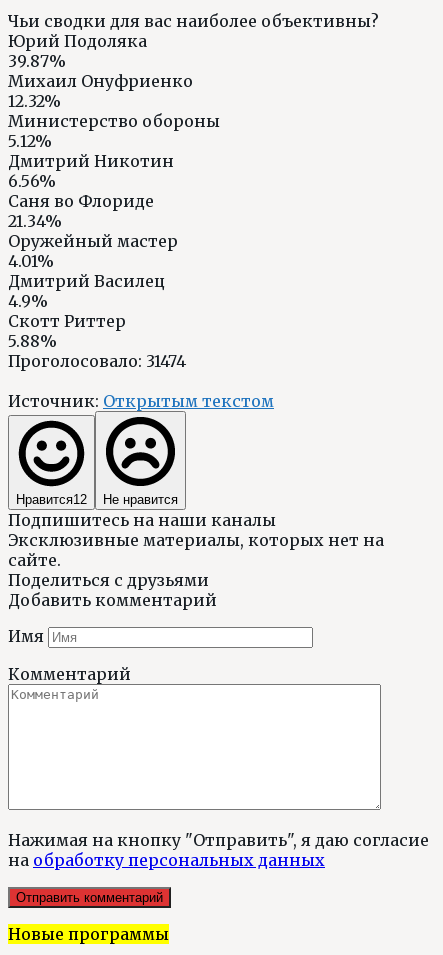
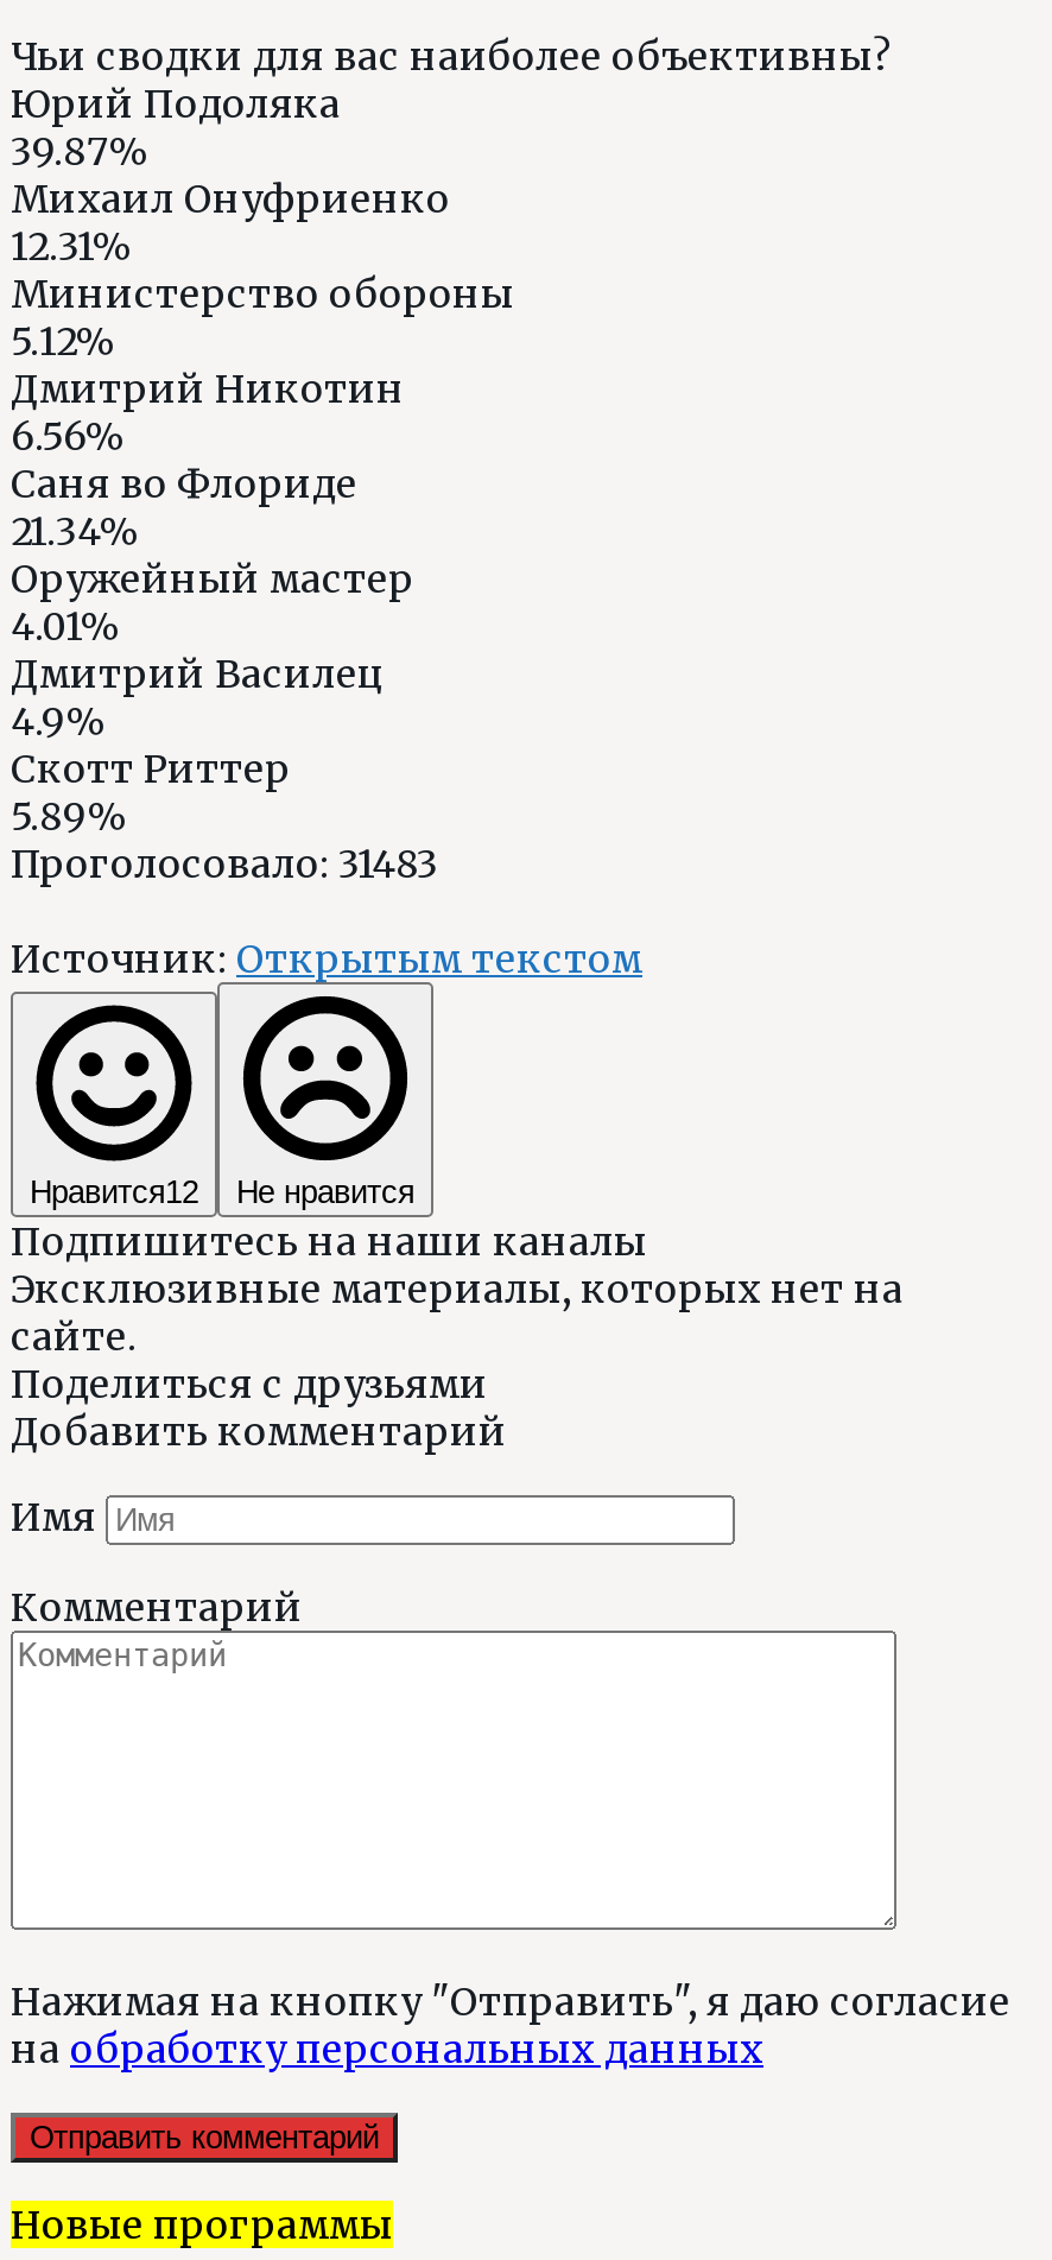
- 12.32%
+ 12.31%

- 5.88%
+ 5.89%

- Проголосовало: 31474
+ Проголосовало: 31483
